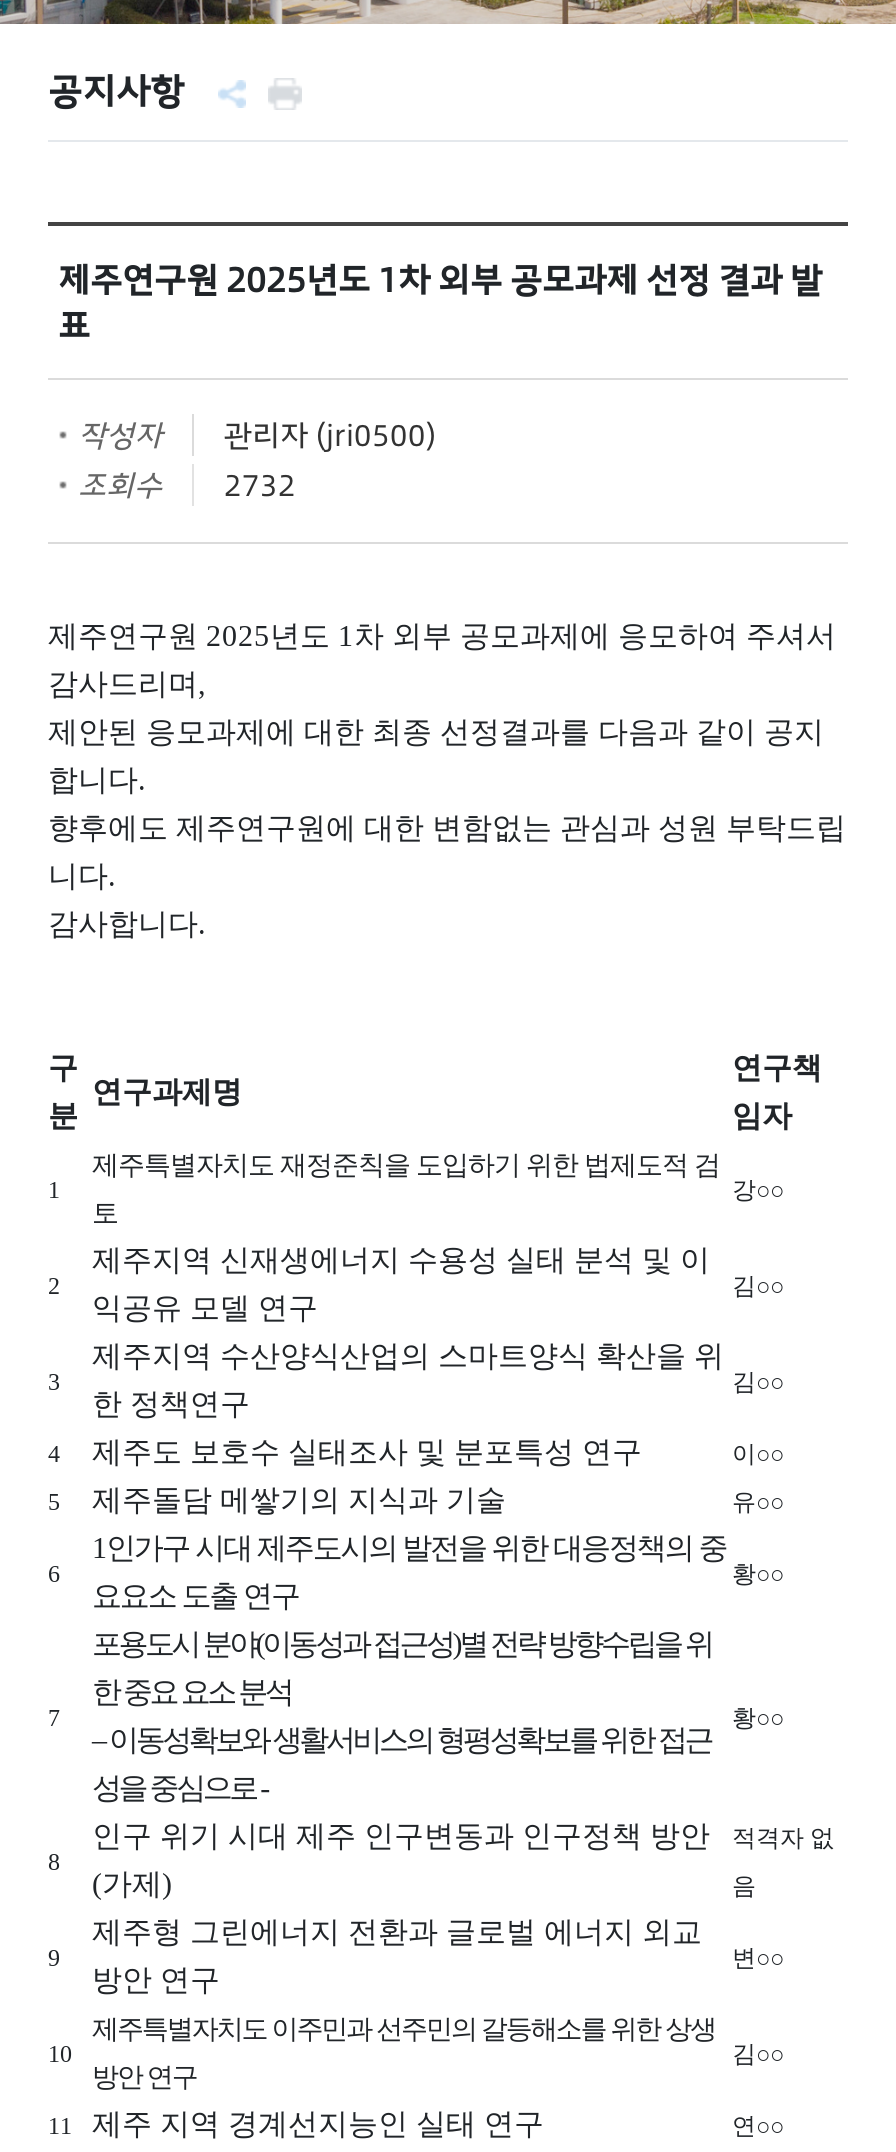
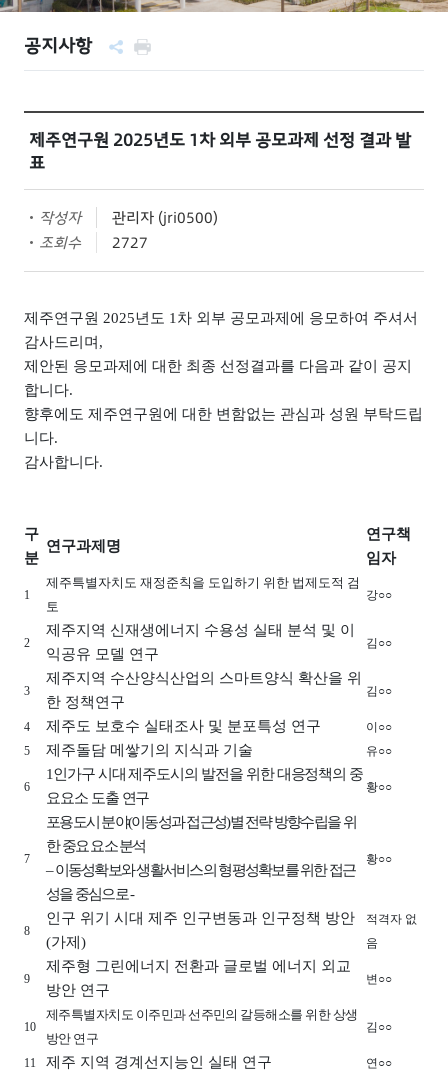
- 조회수 2732
+ 조회수 2727
